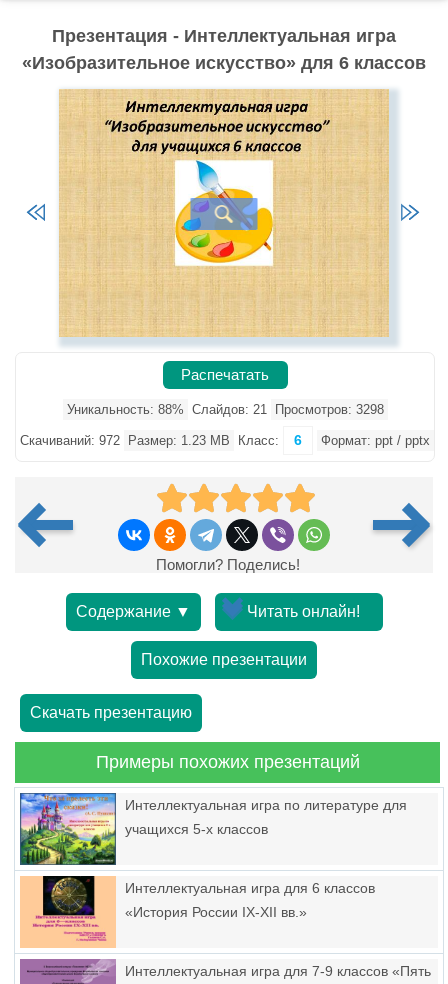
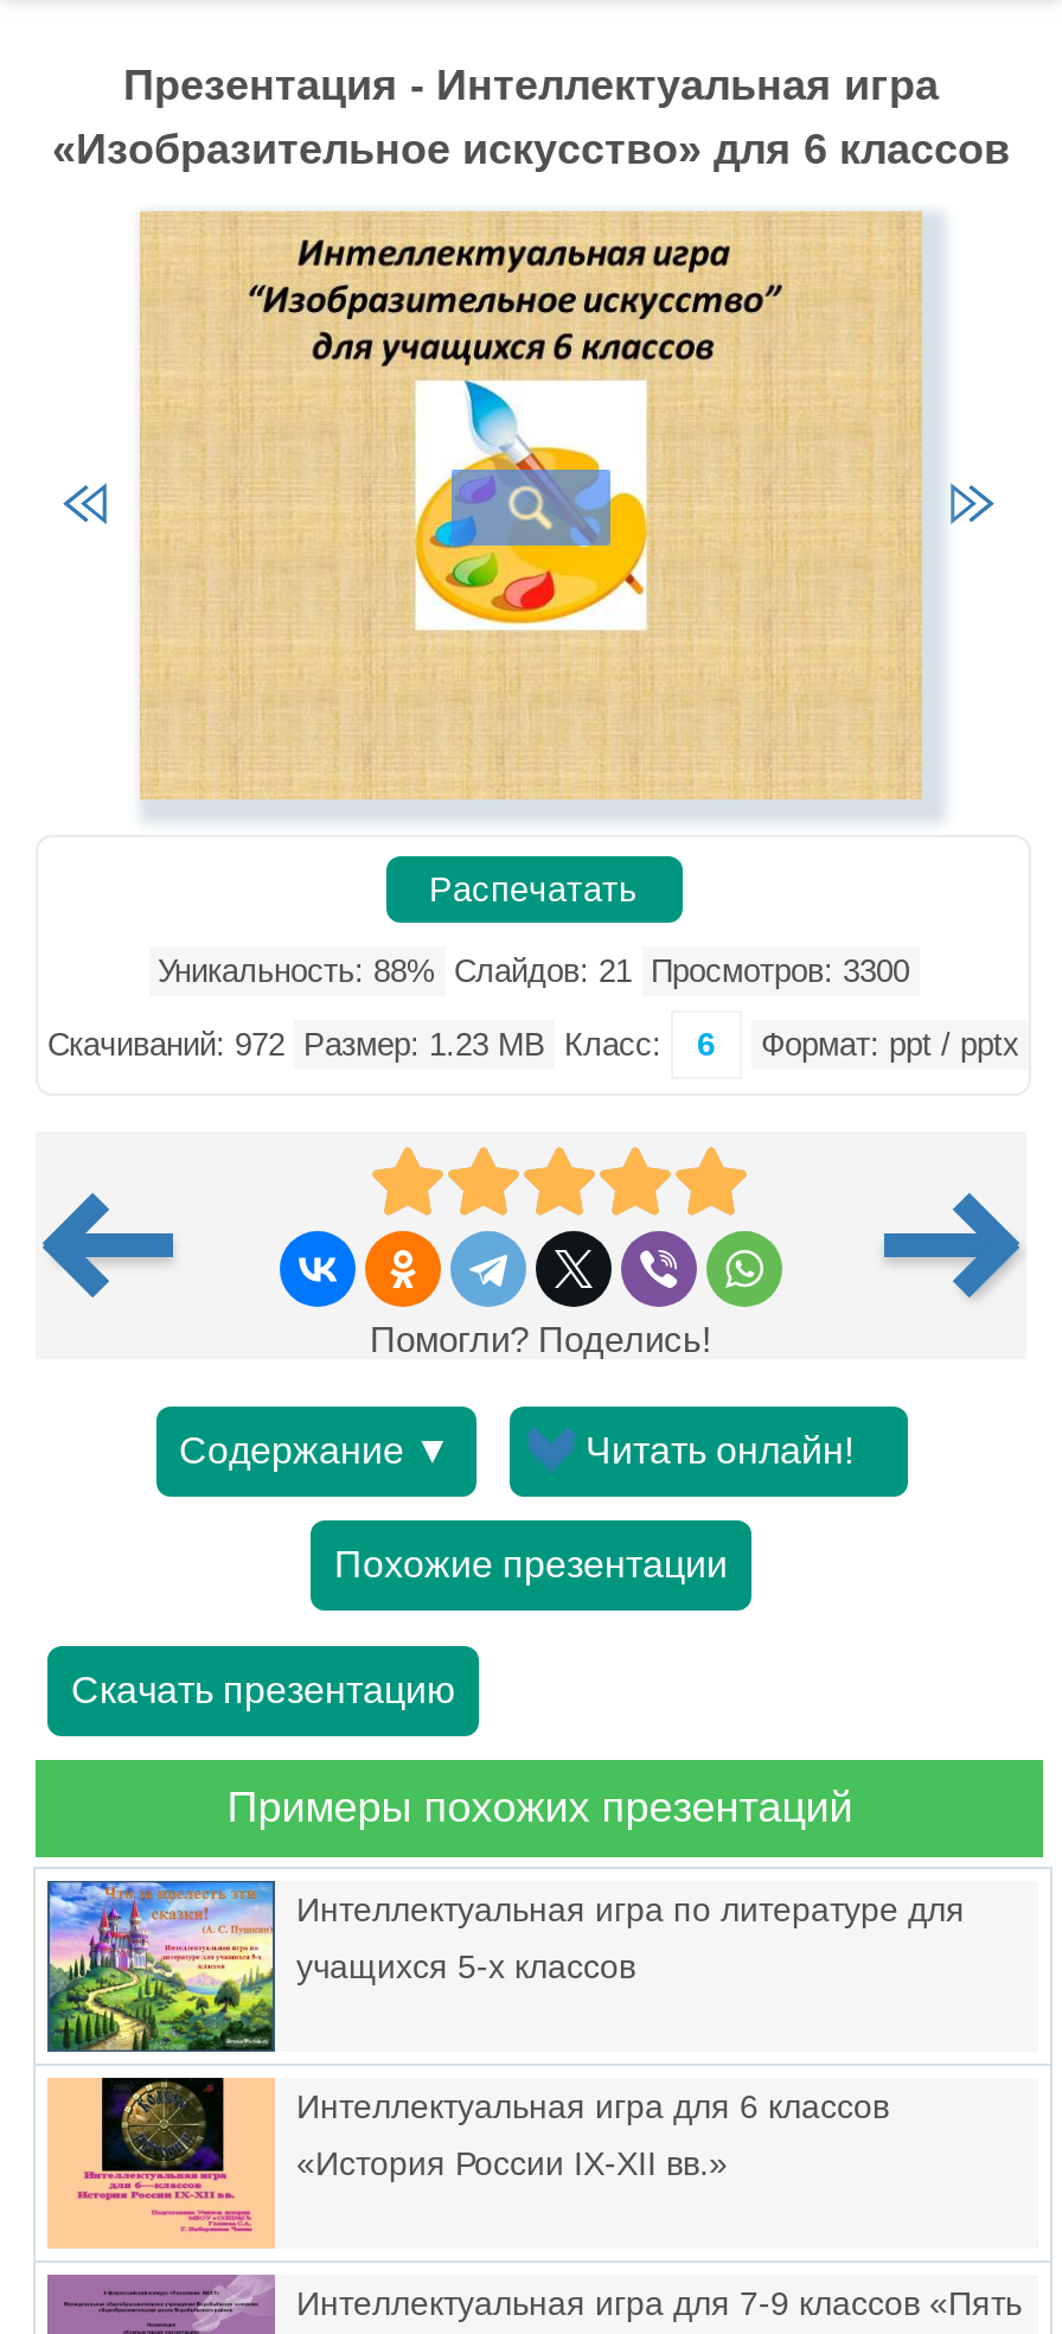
- Уникальность: 88% Слайдов: 21 Просмотров: 3298
+ Уникальность: 88% Слайдов: 21 Просмотров: 3300
